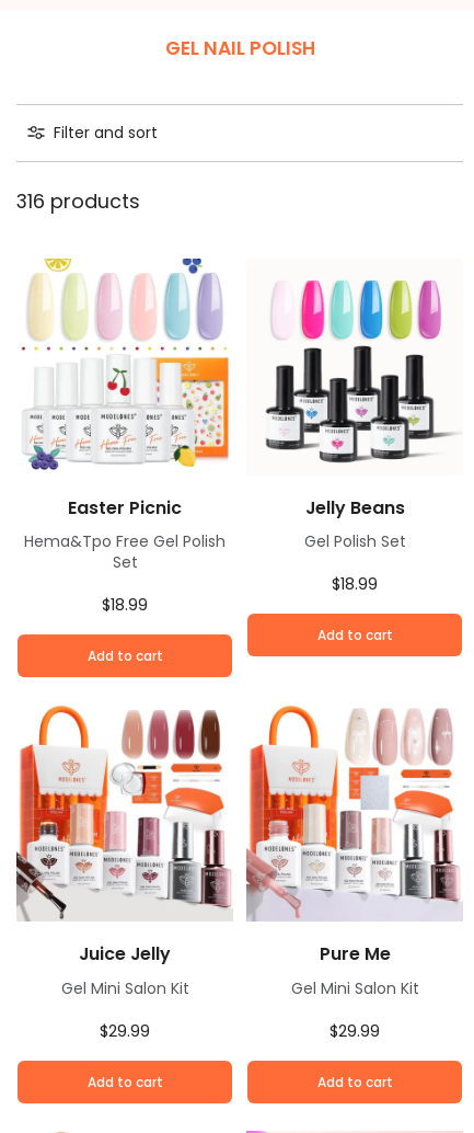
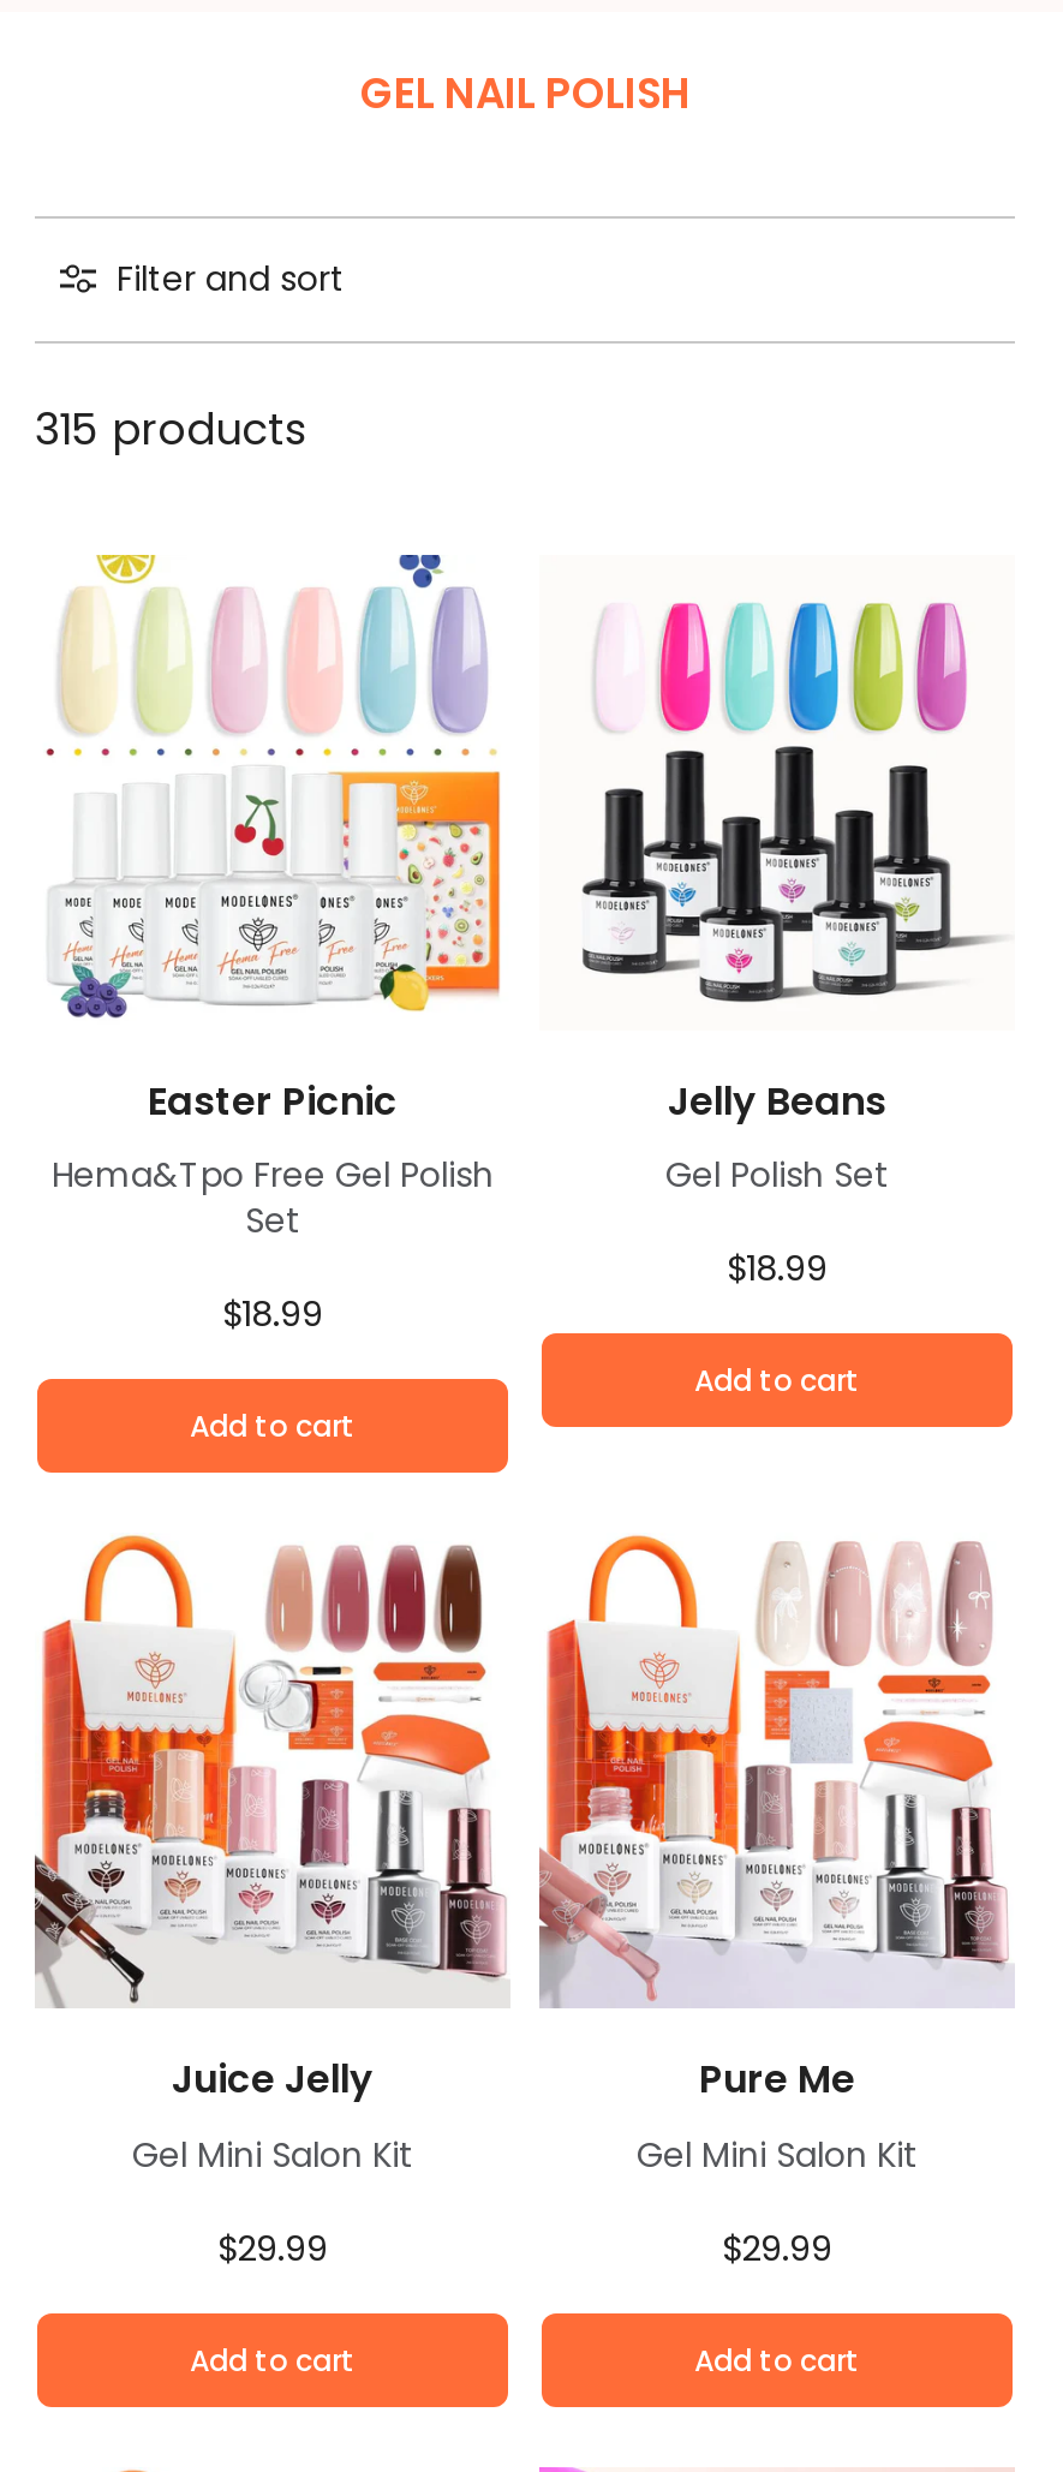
- 316 products
+ 315 products
